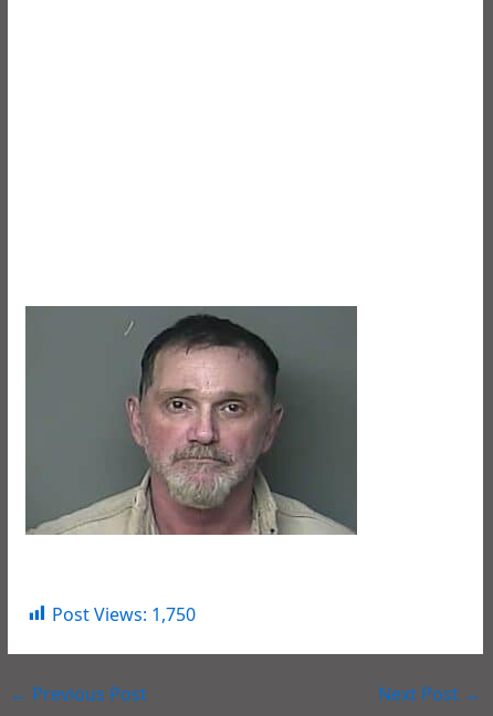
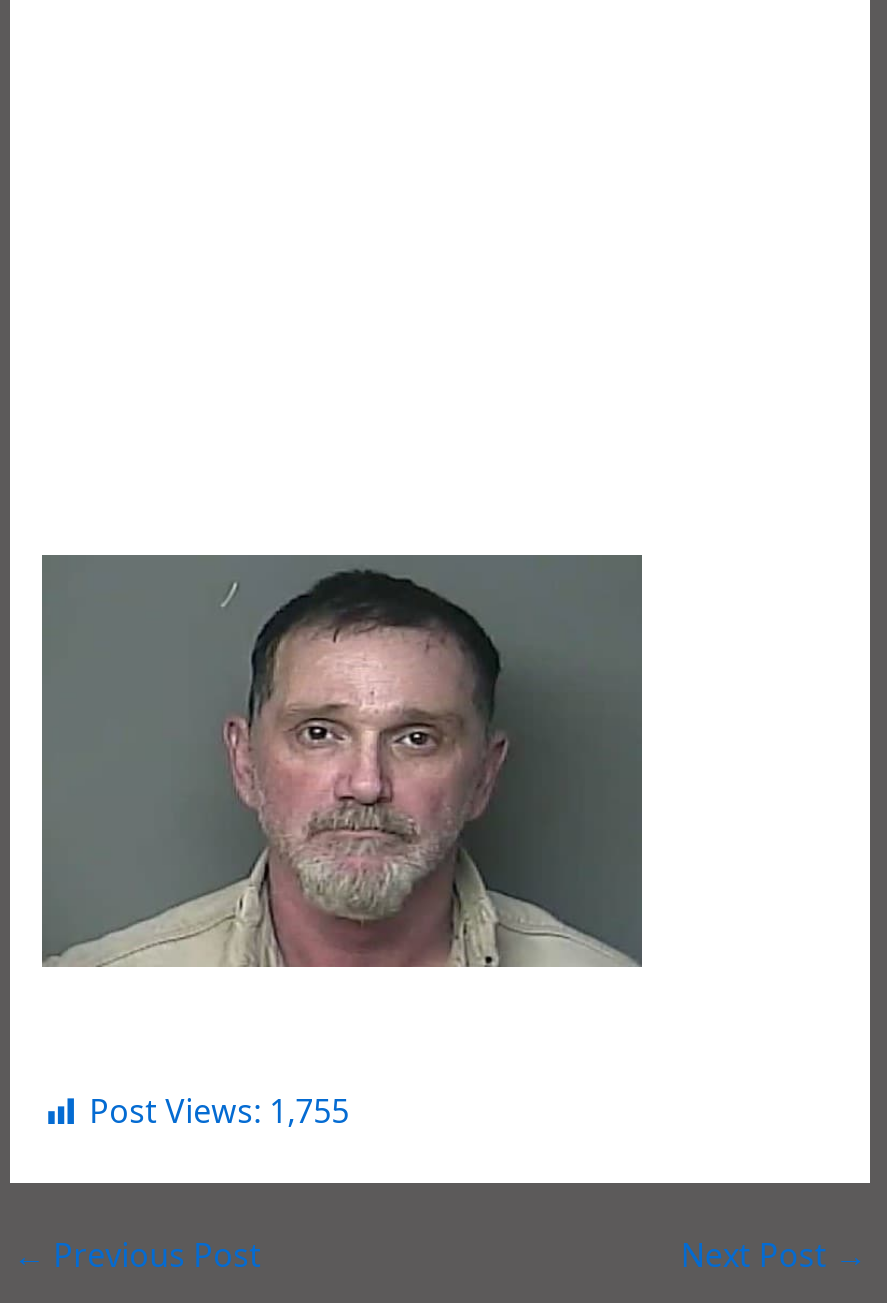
- Post Views: 1,750
+ Post Views: 1,755
